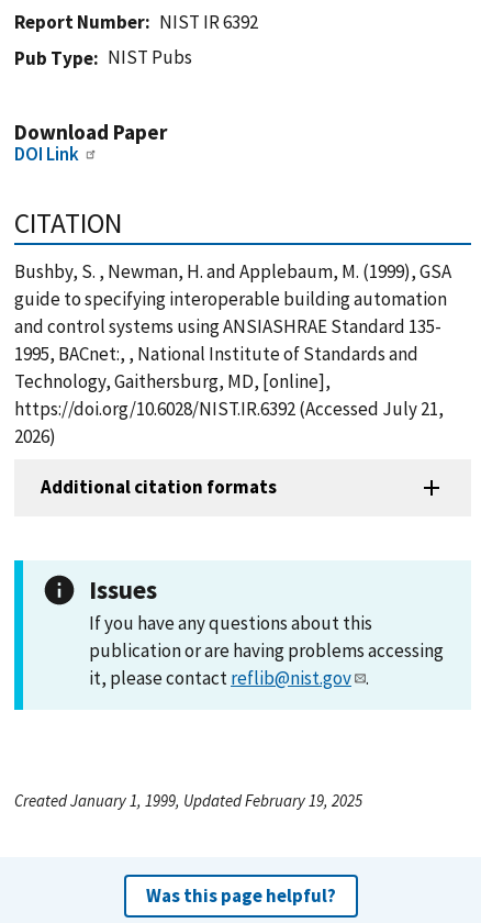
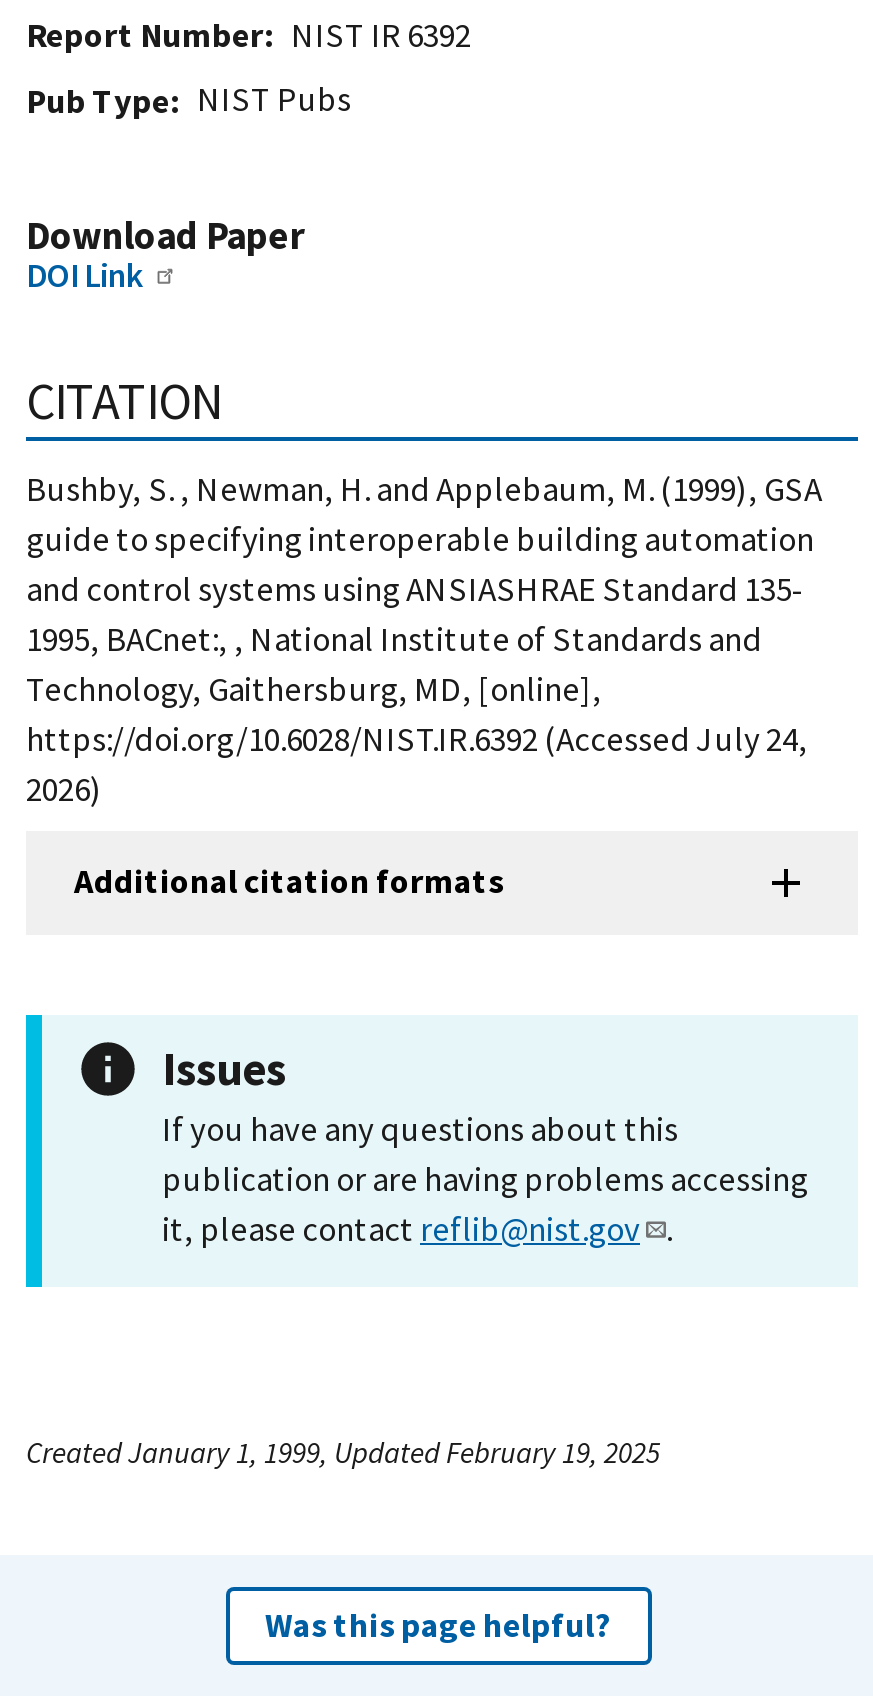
- https://doi.org/10.6028/NIST.IR.6392 (Accessed July 21,
+ https://doi.org/10.6028/NIST.IR.6392 (Accessed July 24,
